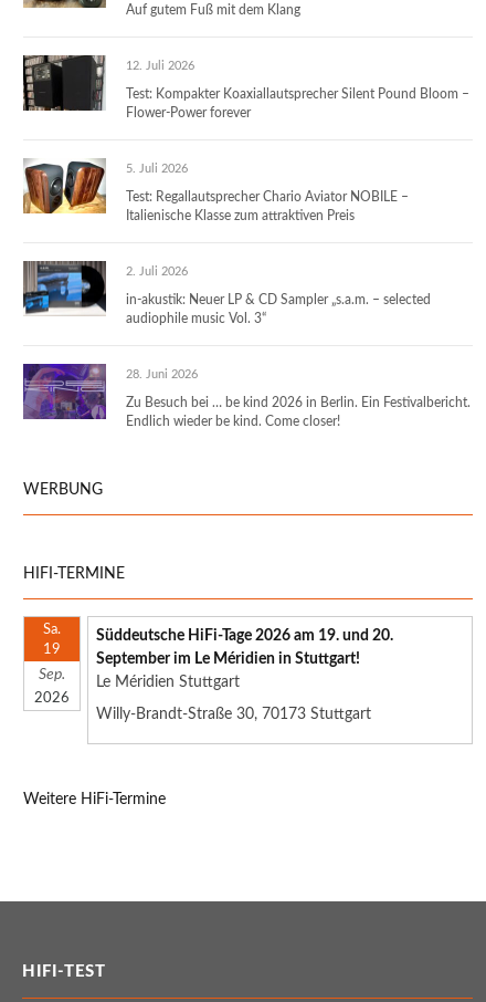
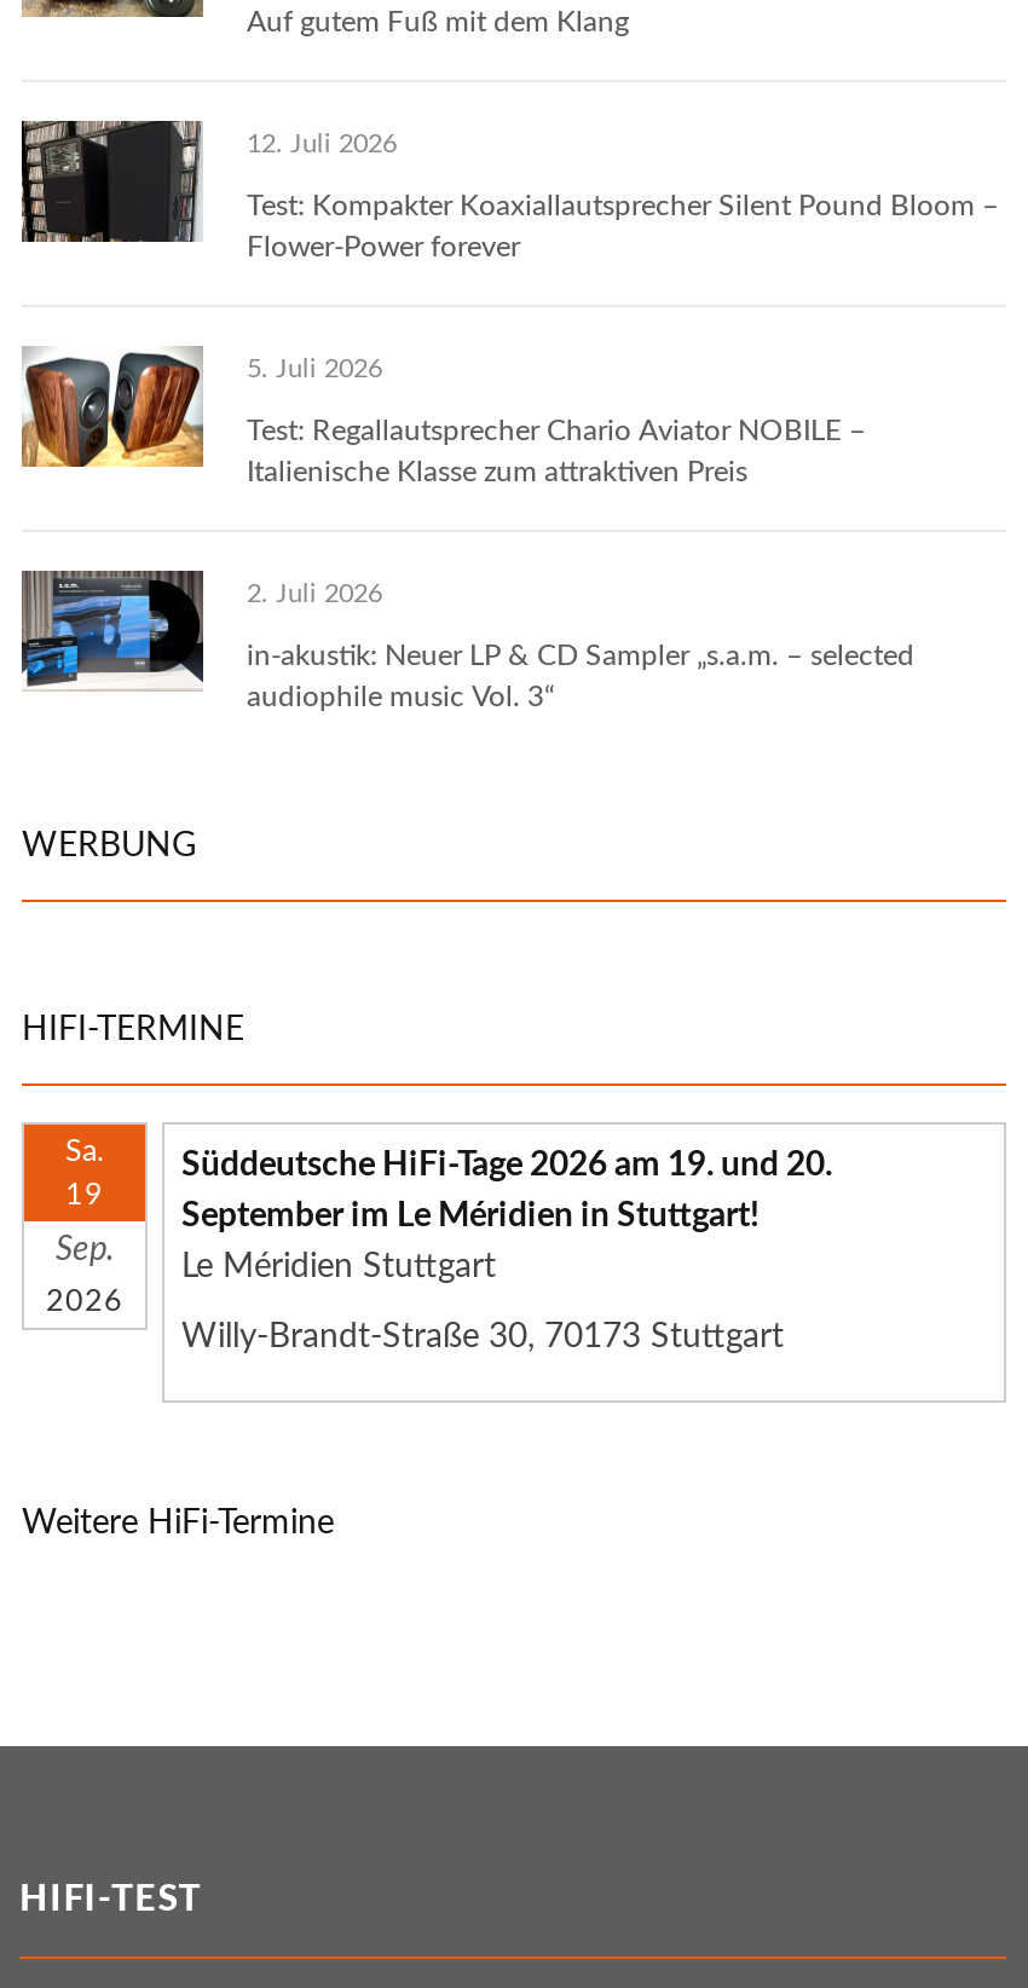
- [image]
- 28. Juni 2026
- Zu Besuch bei … be kind 2026 in Berlin. Ein Festivalbericht.
- Endlich wieder be kind. Come closer!
